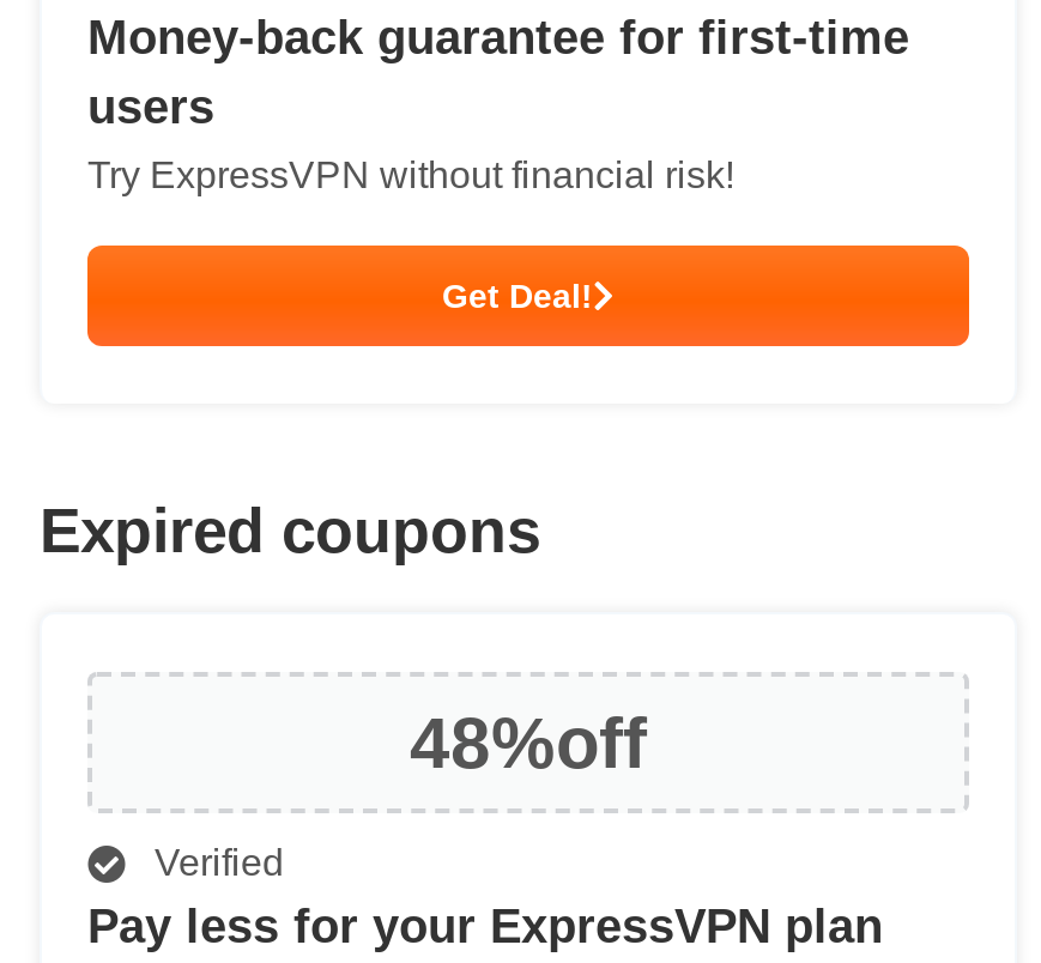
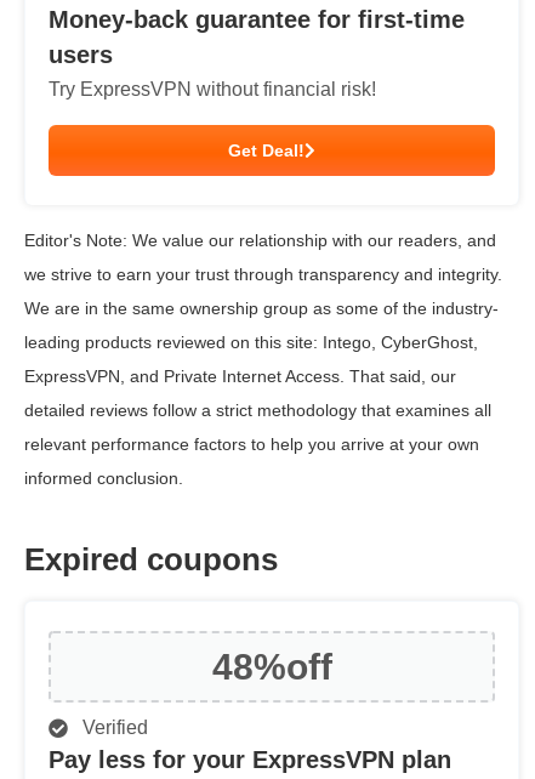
+ Editor's Note: We value our relationship with our readers, and
+ we strive to earn your trust through transparency and integrity.
+ We are in the same ownership group as some of the industry-
+ leading products reviewed on this site: Intego, CyberGhost,
+ ExpressVPN, and Private Internet Access. That said, our
+ detailed reviews follow a strict methodology that examines all
+ relevant performance factors to help you arrive at your own
+ informed conclusion.
